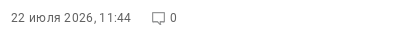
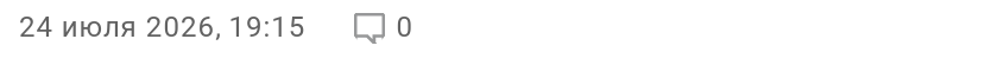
- 22 июля 2026, 11:44
+ 24 июля 2026, 19:15
